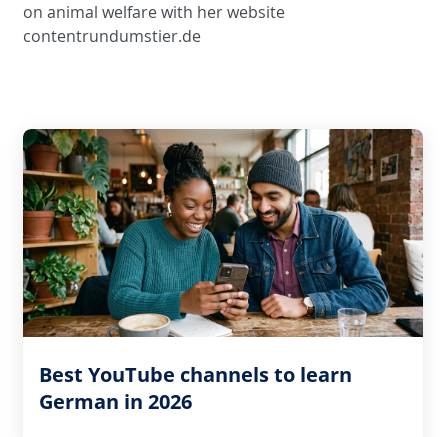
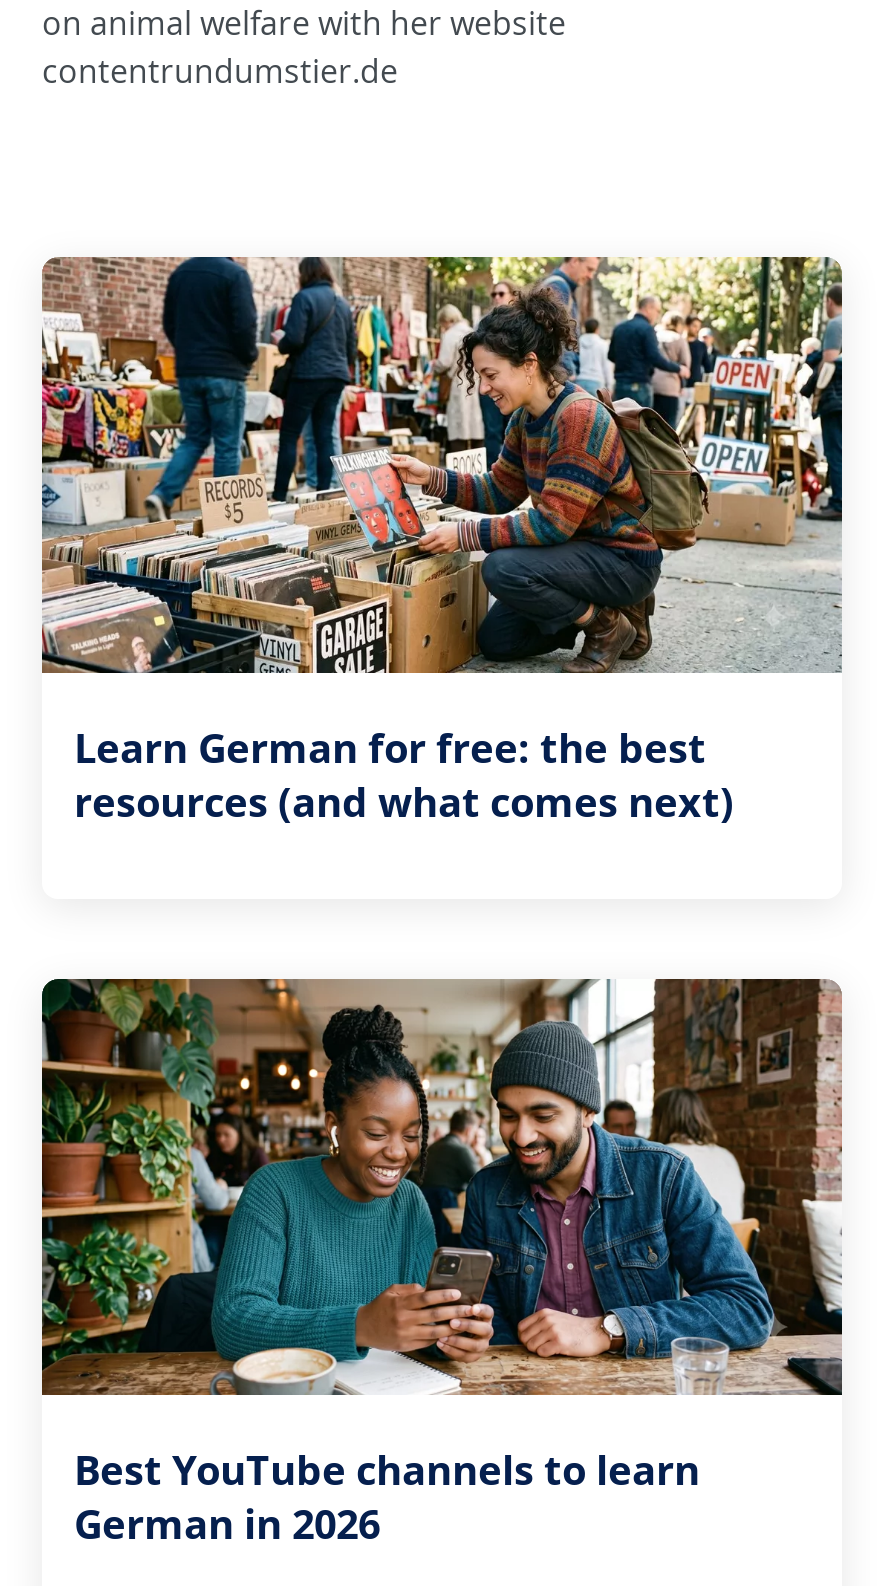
+ [image]
+ Learn German for free: the best
+ resources (and what comes next)
